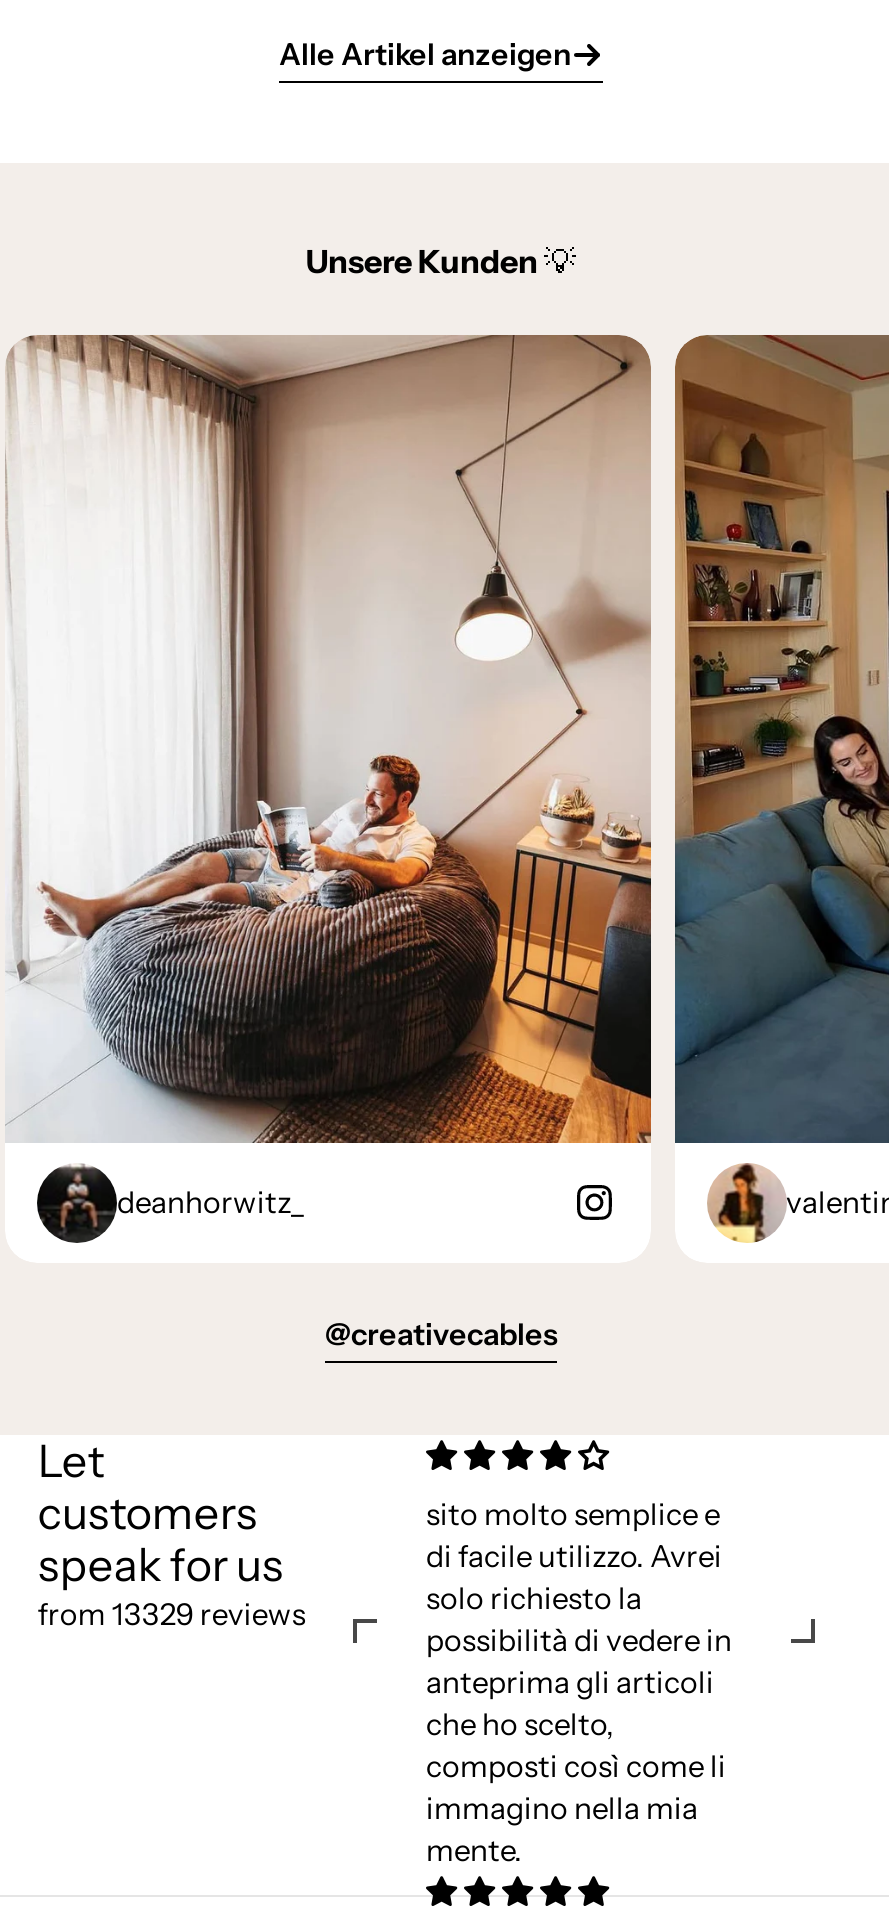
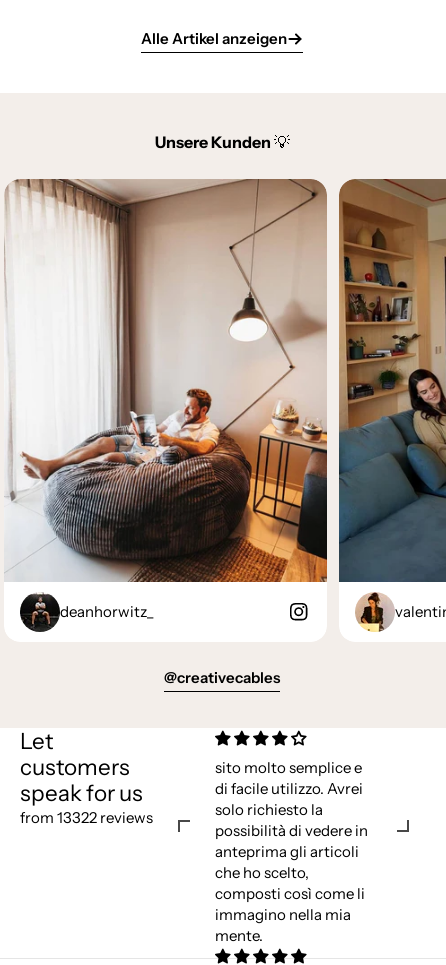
- from 13329 reviews
+ from 13322 reviews
